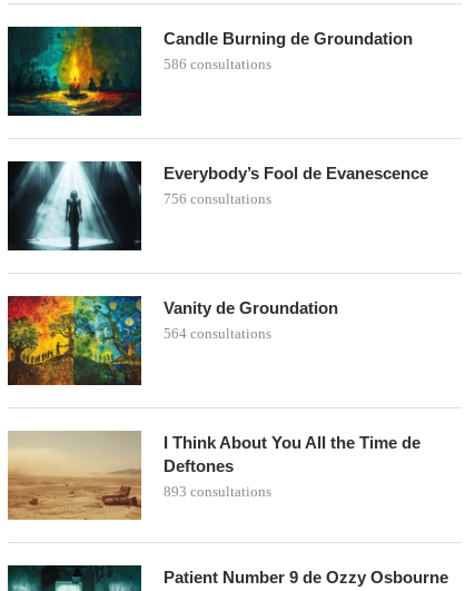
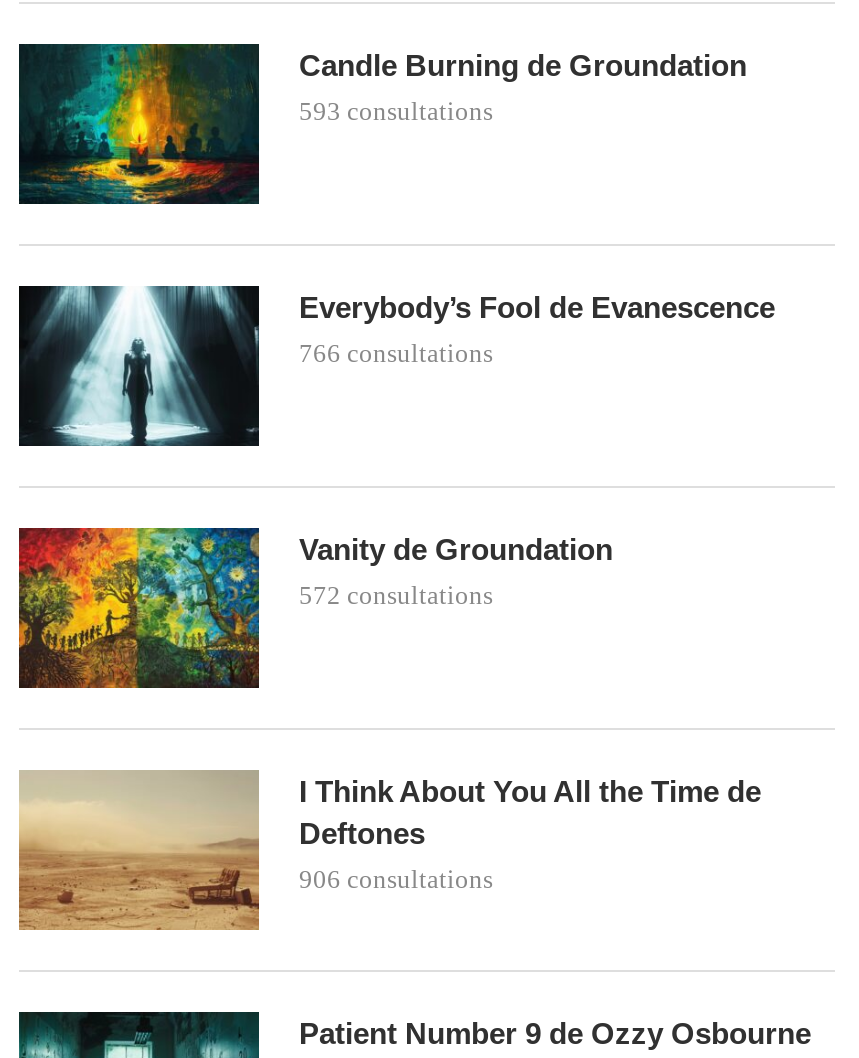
- 586 consultations
+ 593 consultations

- 756 consultations
+ 766 consultations

- 564 consultations
+ 572 consultations

- 893 consultations
+ 906 consultations
